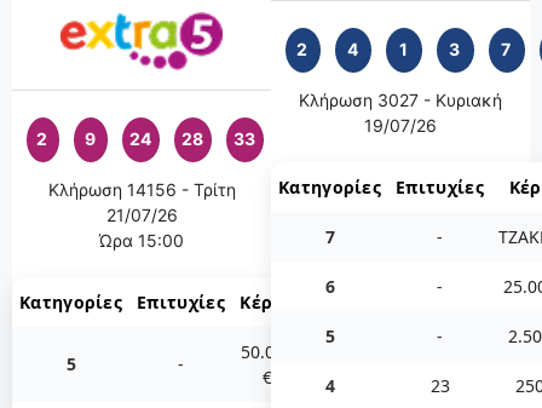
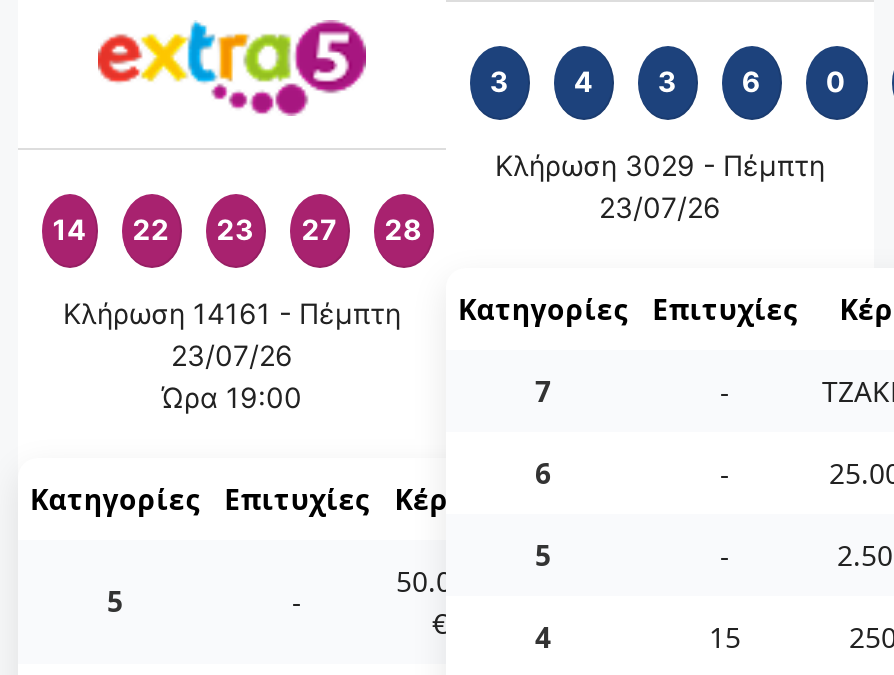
- 2
+ 3

- 1

- 7
+ 6
+ 0

- Κλήρωση 3027 - Κυριακή
- 19/07/26
+ Κλήρωση 3029 - Πέμπτη
+ 23/07/26

- 2
- 9
- 24
+ 14
+ 22
+ 23
+ 27

- 33
- Κλήρωση 14156 - Τρίτη
- 21/07/26
- Ώρα 15:00
+ Κλήρωση 14161 - Πέμπτη
+ 23/07/26
+ Ώρα 19:00

- 23
+ 15
